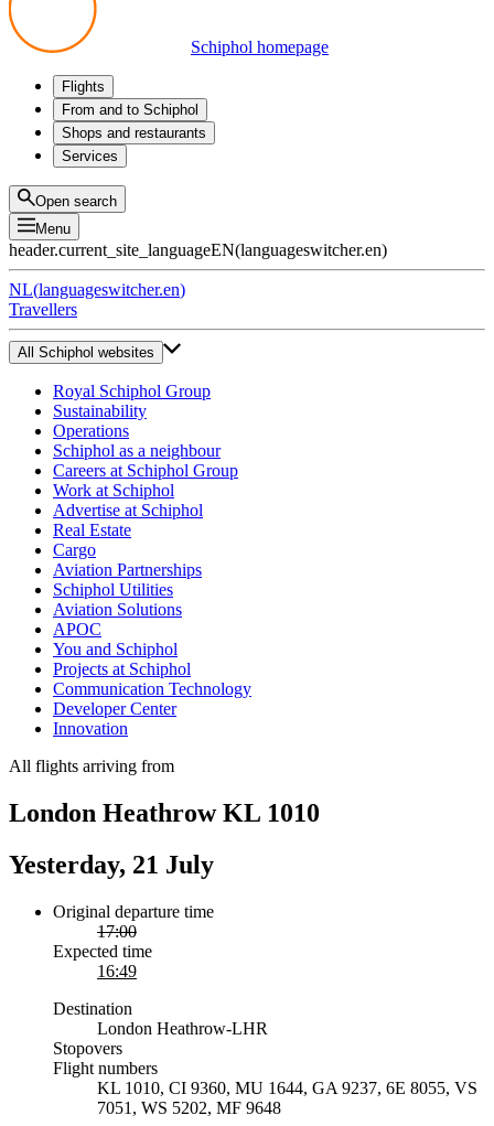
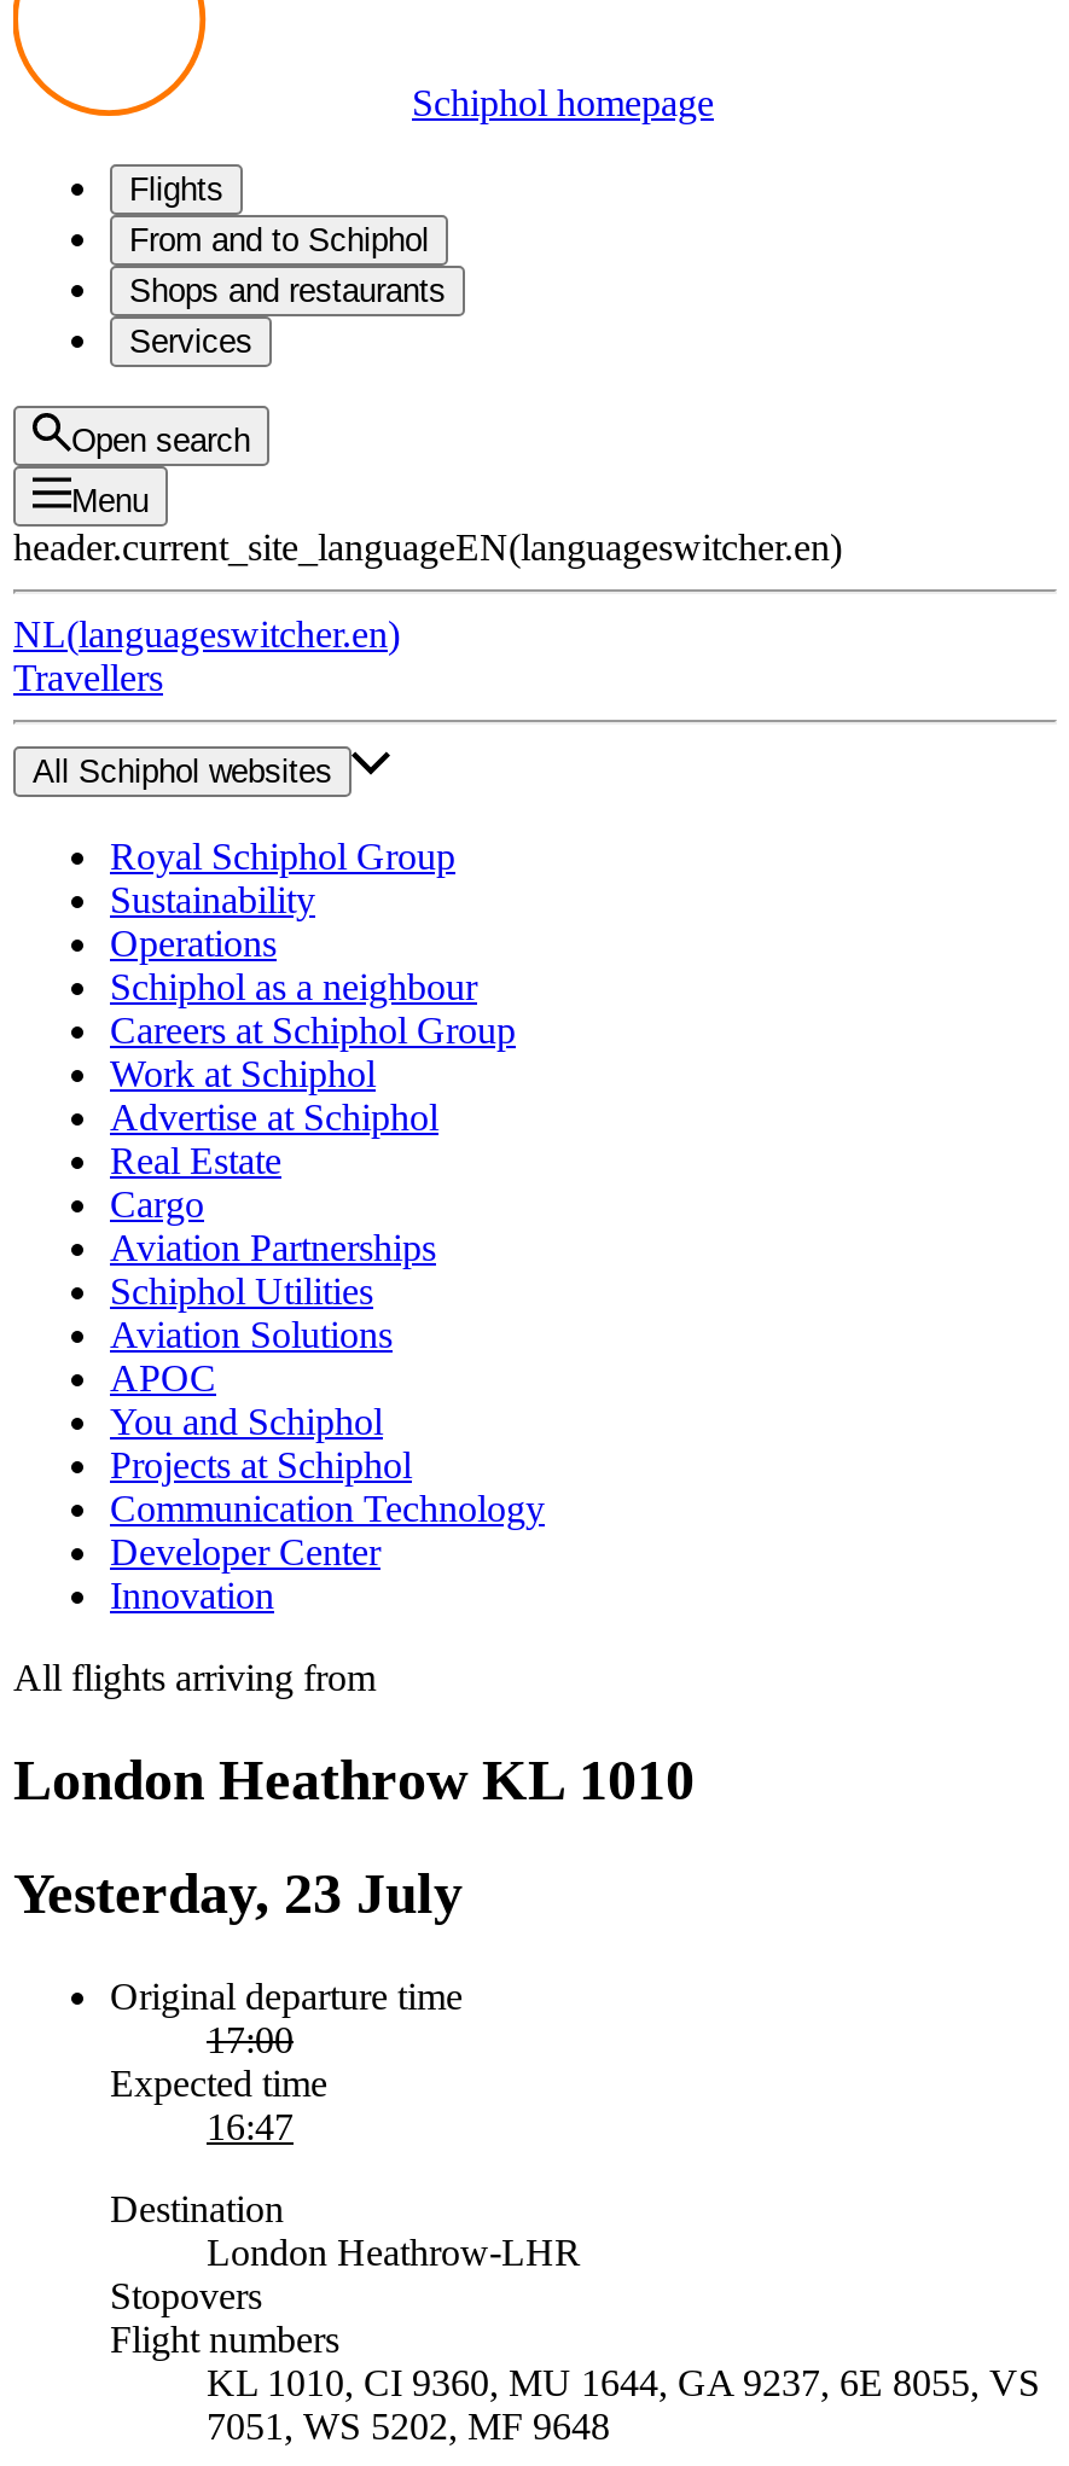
- Yesterday, 21 July
+ Yesterday, 23 July

- 16:49
+ 16:47
